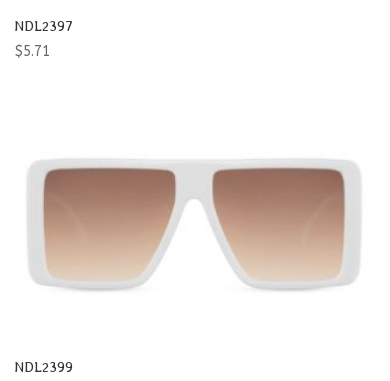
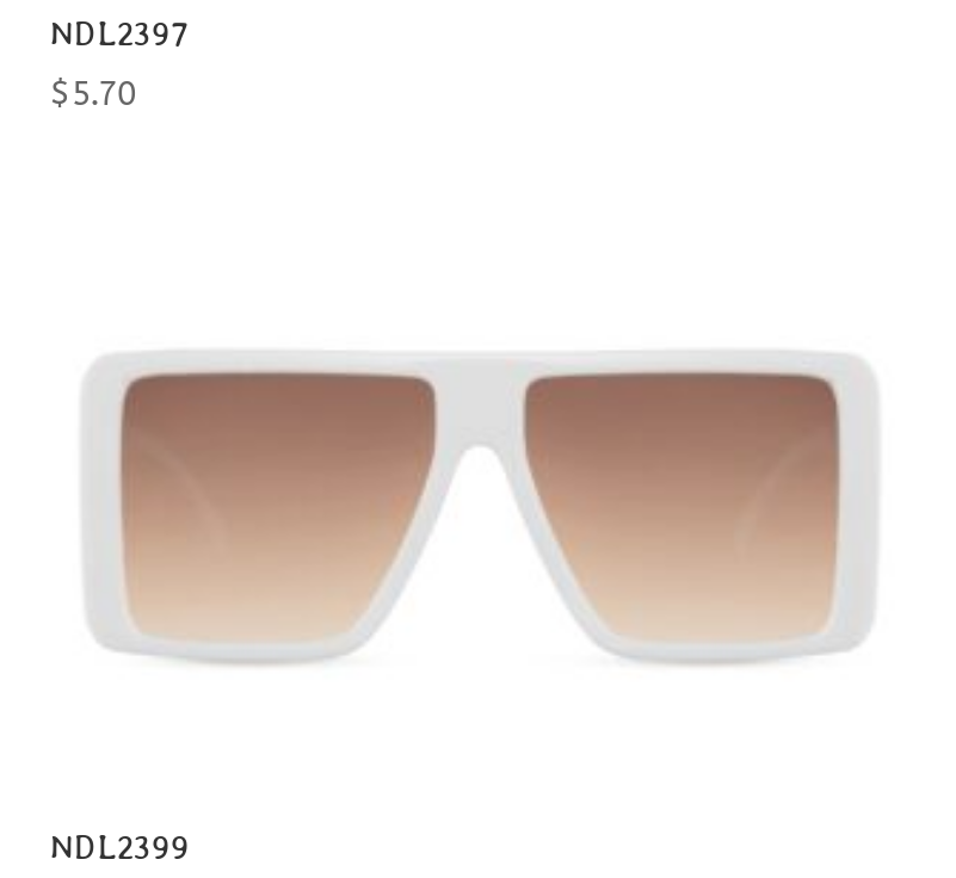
- $5.71
+ $5.70
